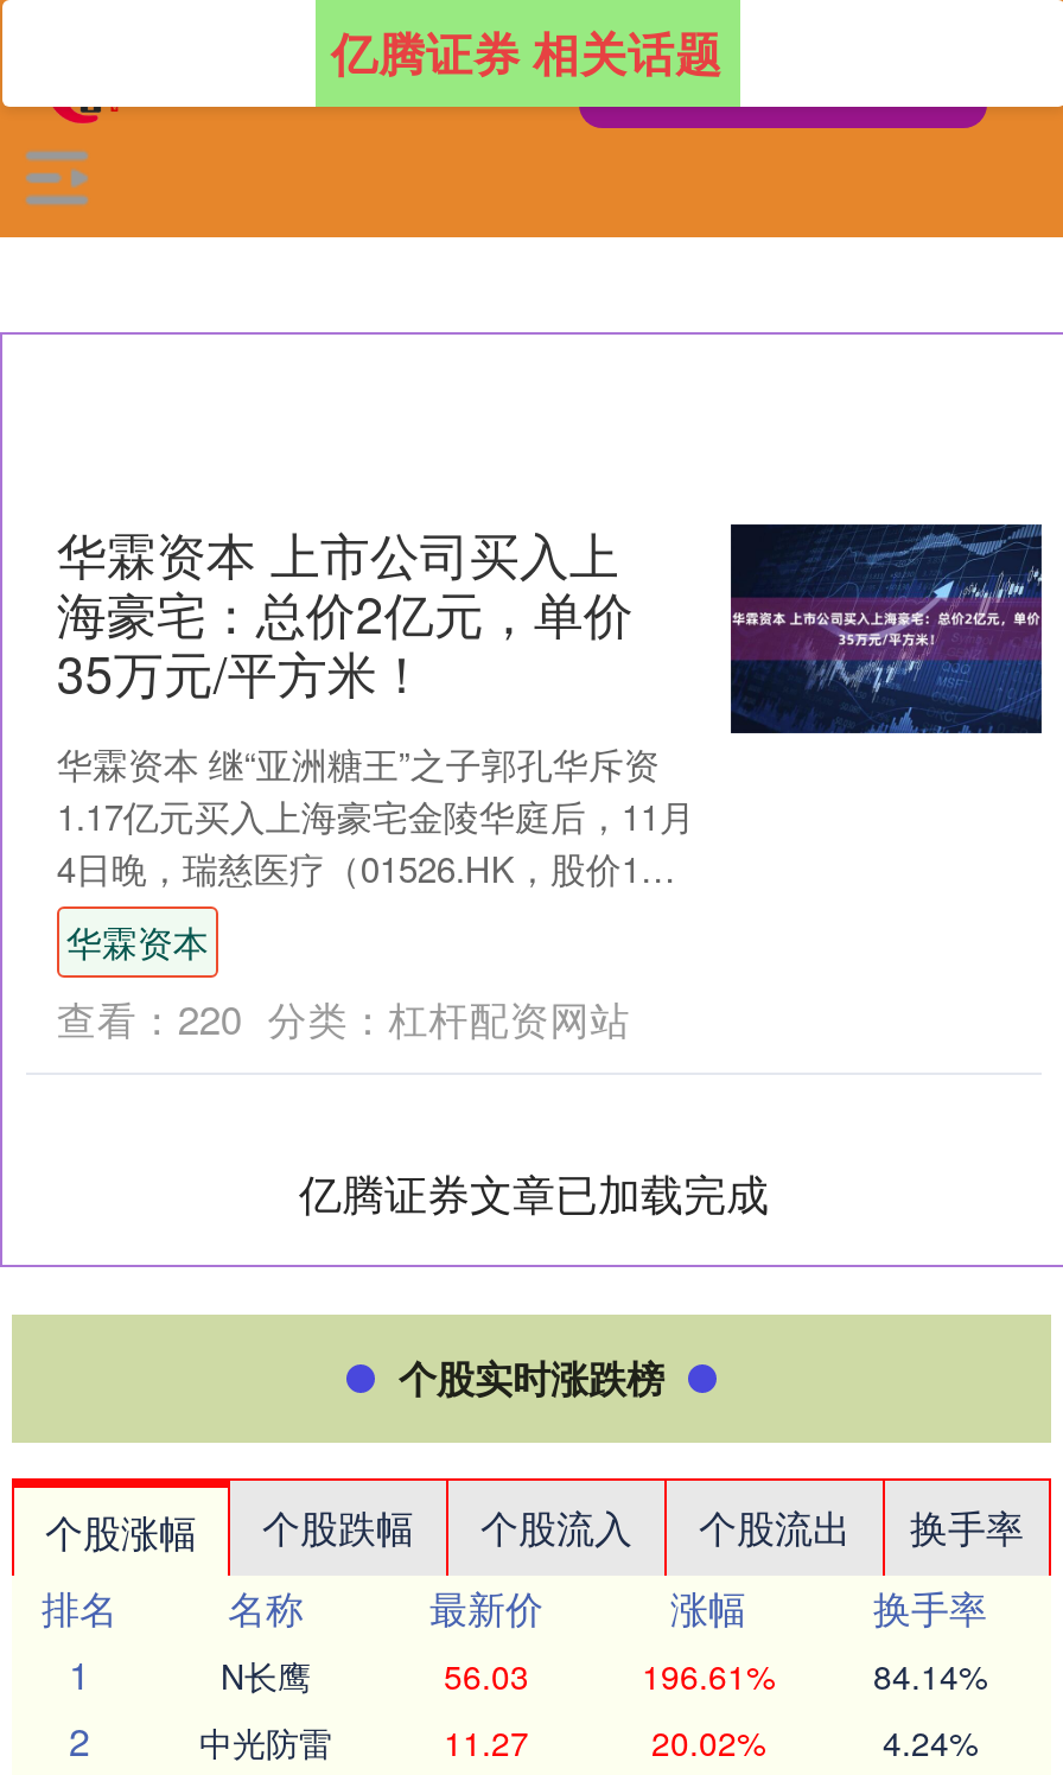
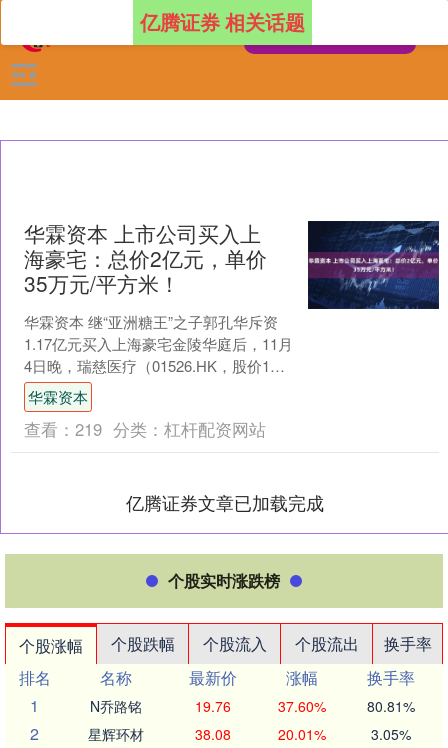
- 查看：220 分类：杠杆配资网站
+ 查看：219 分类：杠杆配资网站

- N长鹰
- 56.03
- 196.61%
- 84.14%
+ N乔路铭
+ 19.76
+ 37.60%
+ 80.81%

- 中光防雷
- 11.27
- 20.02%
- 4.24%
+ 星辉环材
+ 38.08
+ 20.01%
+ 3.05%
